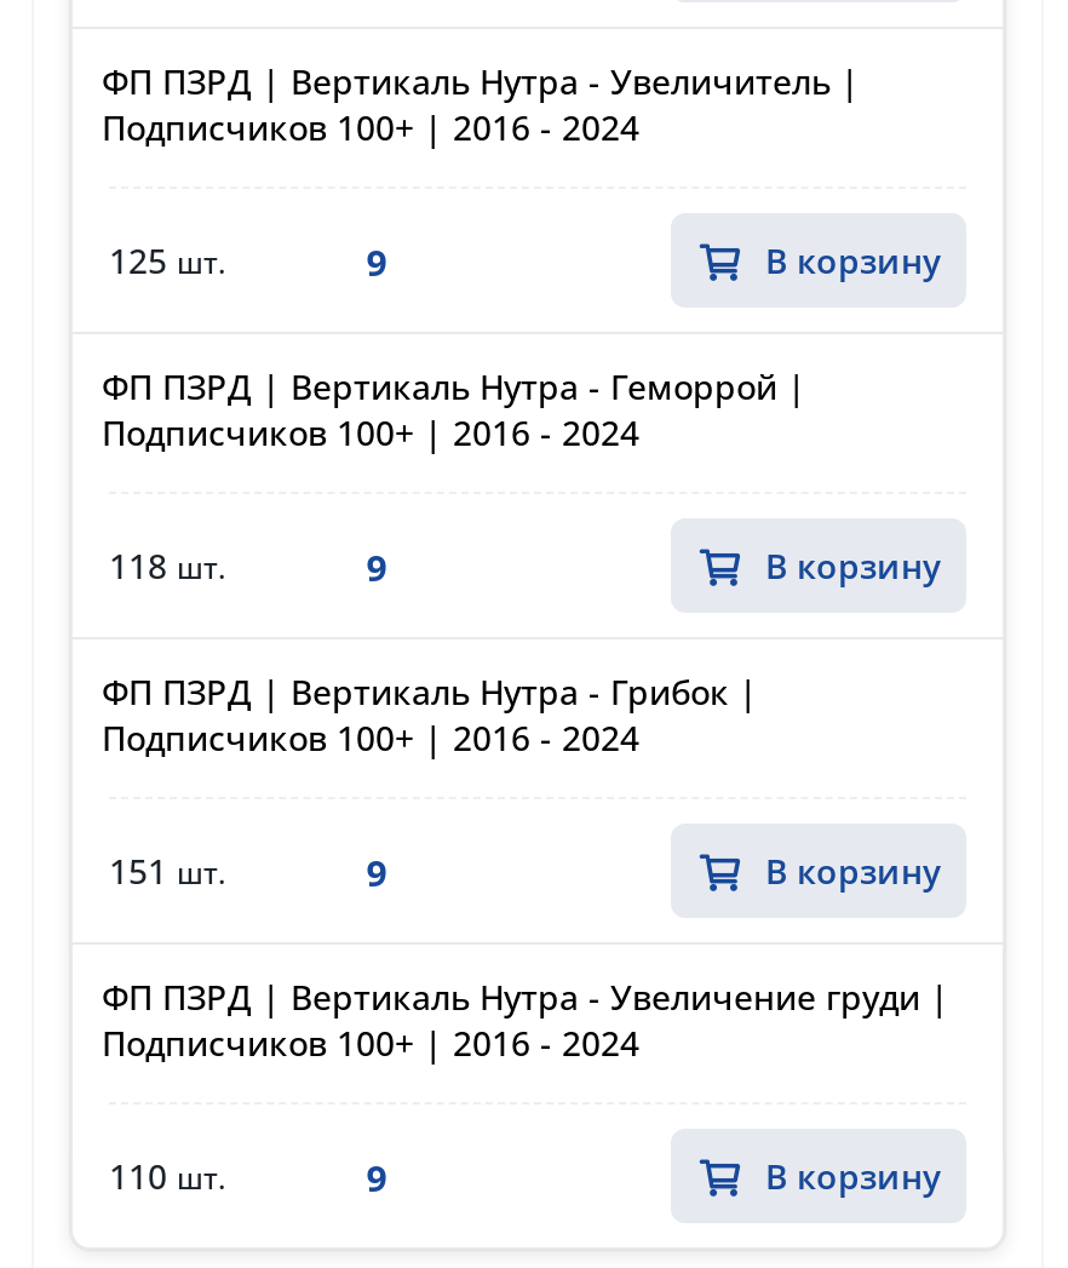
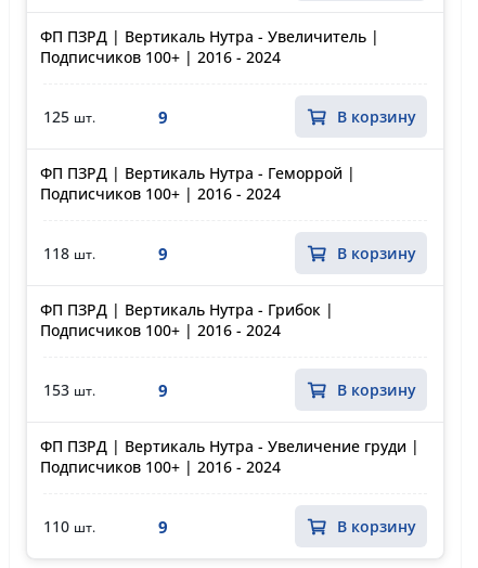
- 151 шт.
+ 153 шт.
